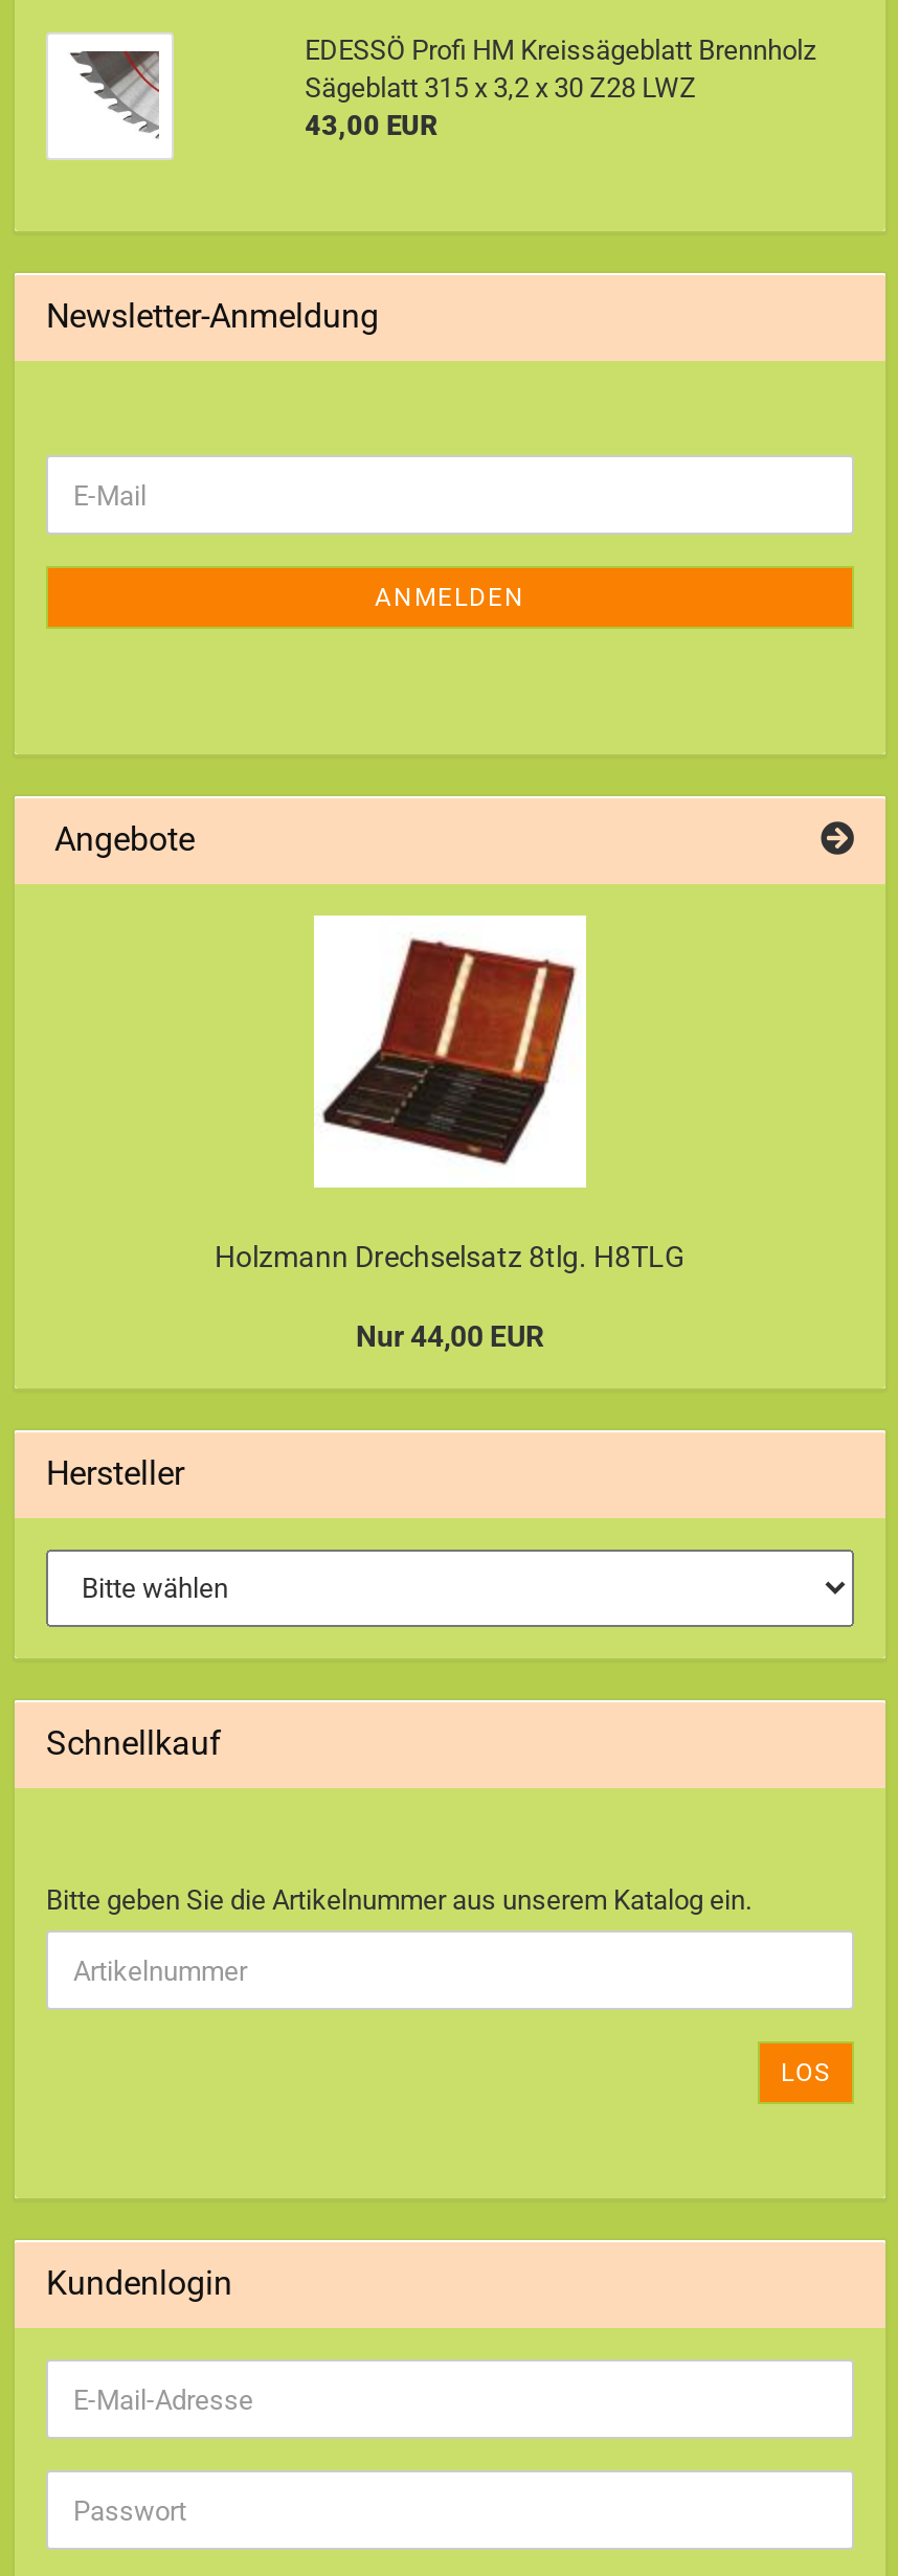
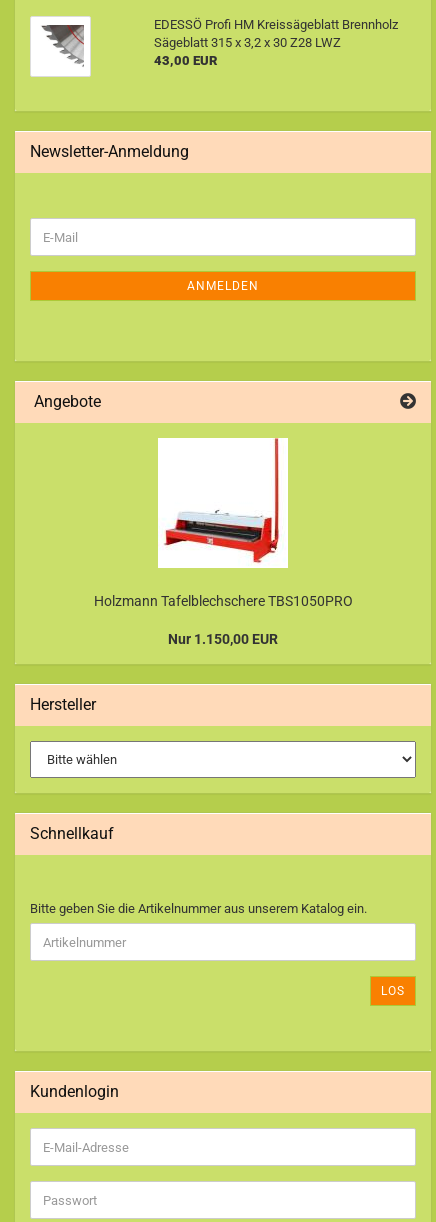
- [image]
- Holzmann Drechselsatz 8tlg. H8TLG
+ [image]
+ Holzmann Tafelblechschere TBS1050PRO

- Nur 44,00 EUR
+ Nur 1.150,00 EUR
